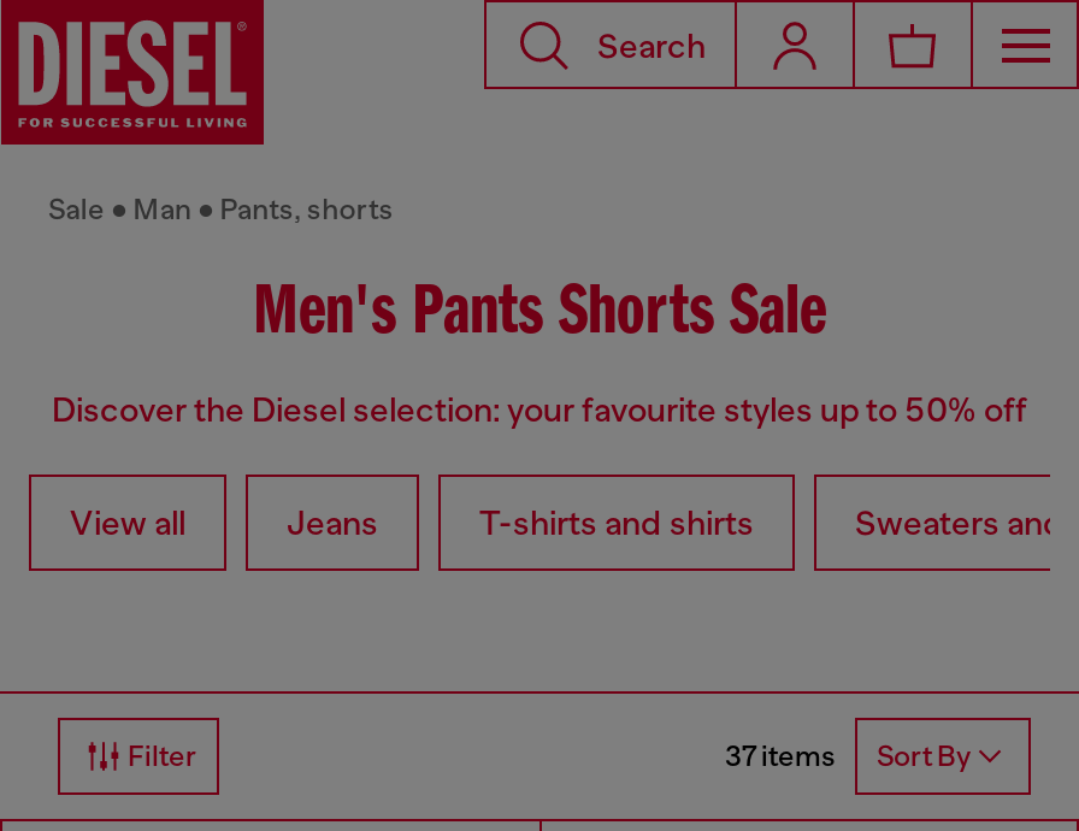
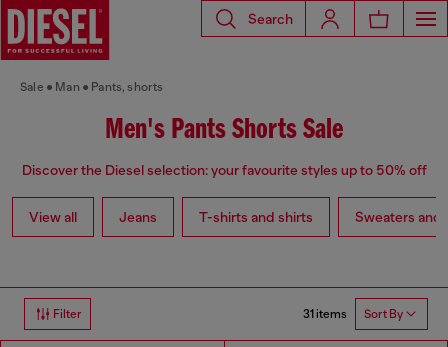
- 37 items Sort By
+ 31 items Sort By
